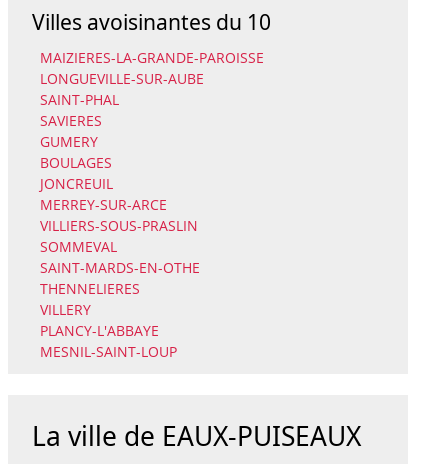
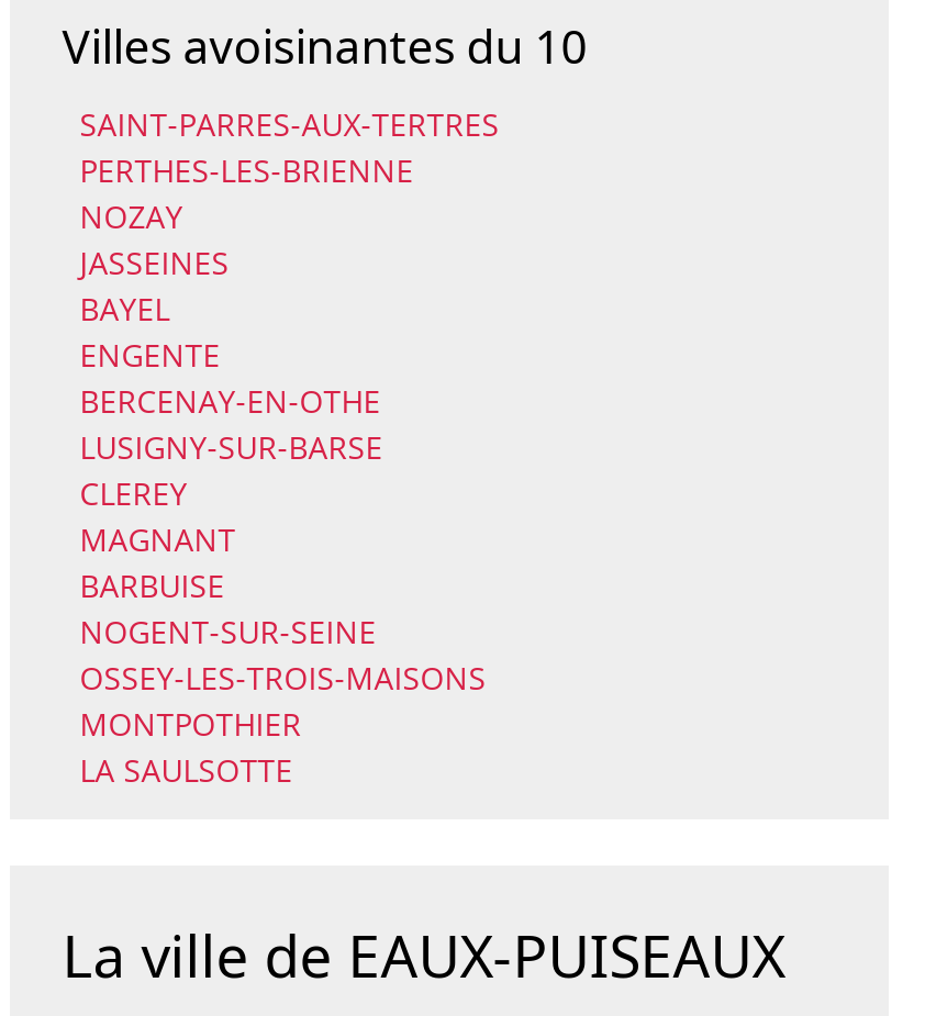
- MAIZIERES-LA-GRANDE-PAROISSE
- LONGUEVILLE-SUR-AUBE
- SAINT-PHAL
- SAVIERES
- GUMERY
- BOULAGES
- JONCREUIL
- MERREY-SUR-ARCE
- VILLIERS-SOUS-PRASLIN
- SOMMEVAL
- SAINT-MARDS-EN-OTHE
- THENNELIERES
- VILLERY
- PLANCY-L'ABBAYE
- MESNIL-SAINT-LOUP
+ SAINT-PARRES-AUX-TERTRES
+ PERTHES-LES-BRIENNE
+ NOZAY
+ JASSEINES
+ BAYEL
+ ENGENTE
+ BERCENAY-EN-OTHE
+ LUSIGNY-SUR-BARSE
+ CLEREY
+ MAGNANT
+ BARBUISE
+ NOGENT-SUR-SEINE
+ OSSEY-LES-TROIS-MAISONS
+ MONTPOTHIER
+ LA SAULSOTTE
